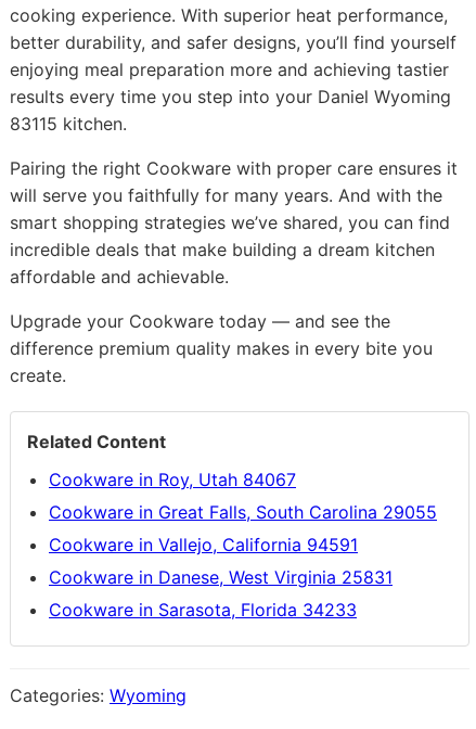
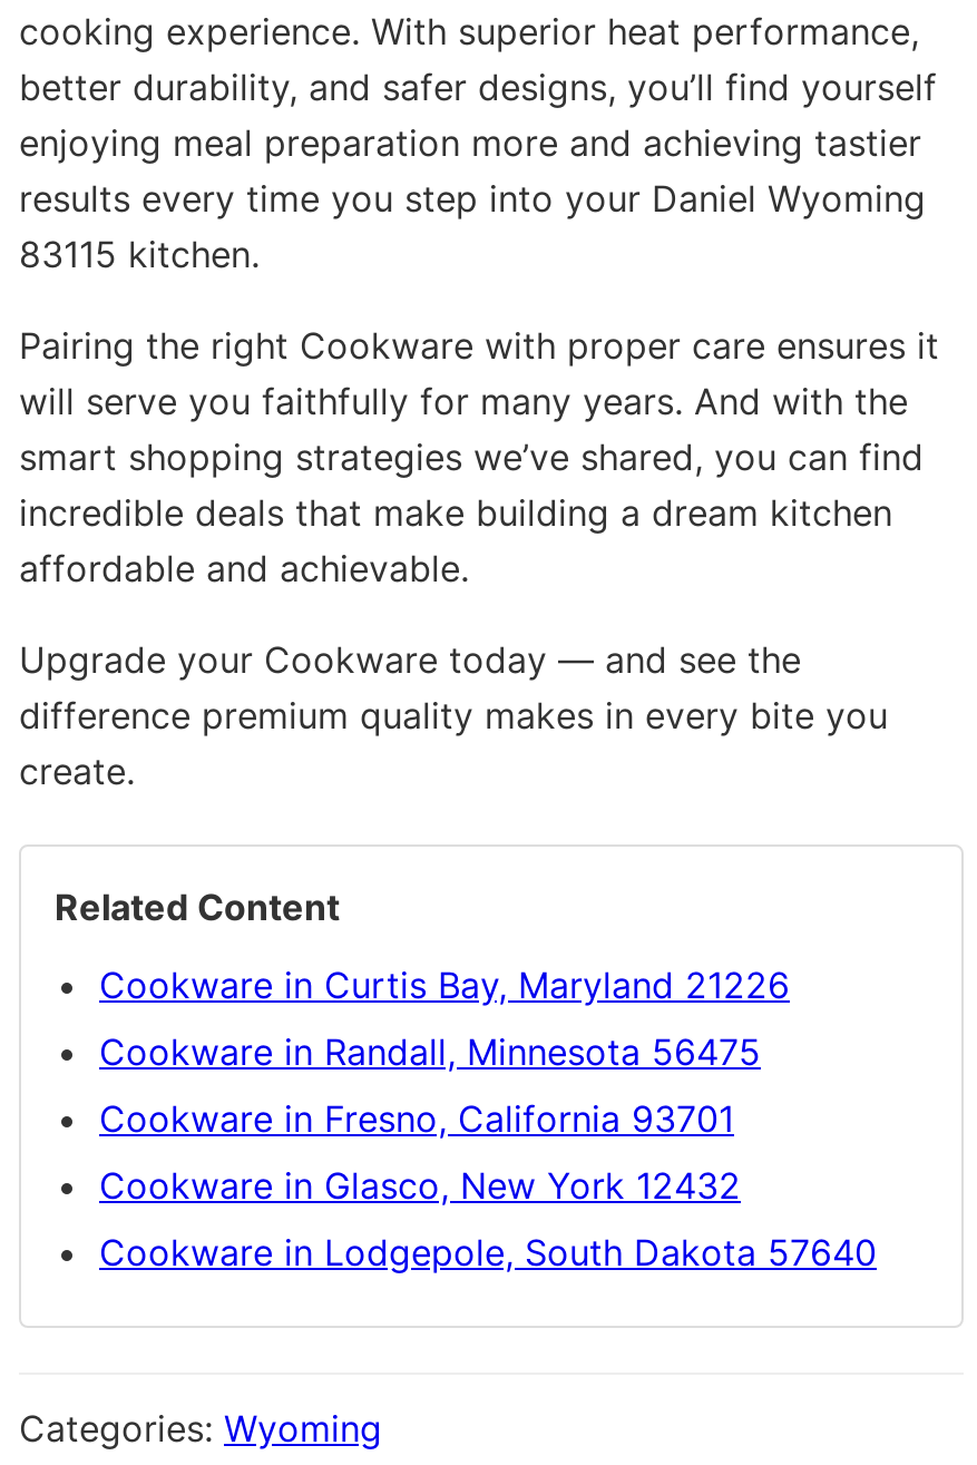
- Cookware in Roy, Utah 84067
+ Cookware in Curtis Bay, Maryland 21226

- Cookware in Great Falls, South Carolina 29055
+ Cookware in Randall, Minnesota 56475

- Cookware in Vallejo, California 94591
+ Cookware in Fresno, California 93701

- Cookware in Danese, West Virginia 25831
+ Cookware in Glasco, New York 12432

- Cookware in Sarasota, Florida 34233
+ Cookware in Lodgepole, South Dakota 57640
